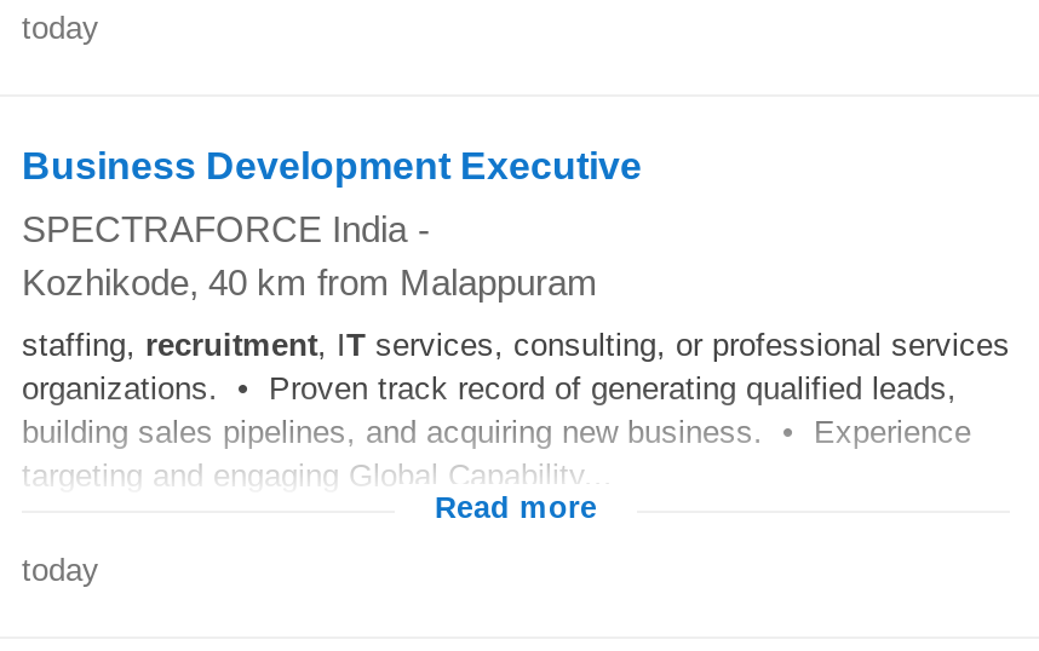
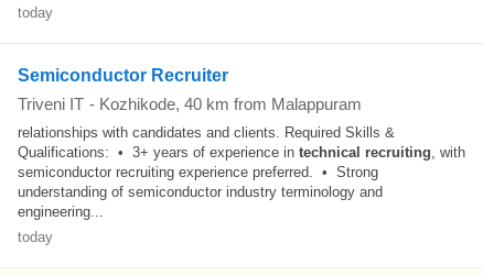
- Business Development Executive
+ Semiconductor Recruiter

- SPECTRAFORCE India -
- Kozhikode, 40 km from Malappuram
+ Triveni IT - Kozhikode, 40 km from Malappuram

- staffing, recruitment, I T services, consulting, or professional services
- organizations. • Proven track record of generating qualified leads,
- building sales pipelines, and acquiring new business. • Experience
- targeting and engaging Global Capability...
- Read more
+ relationships with candidates and clients. Required Skills &
+ Qualifications: • 3+ years of experience in technical recruiting, with
+ semiconductor recruiting experience preferred. • Strong
+ understanding of semiconductor industry terminology and
+ engineering...
